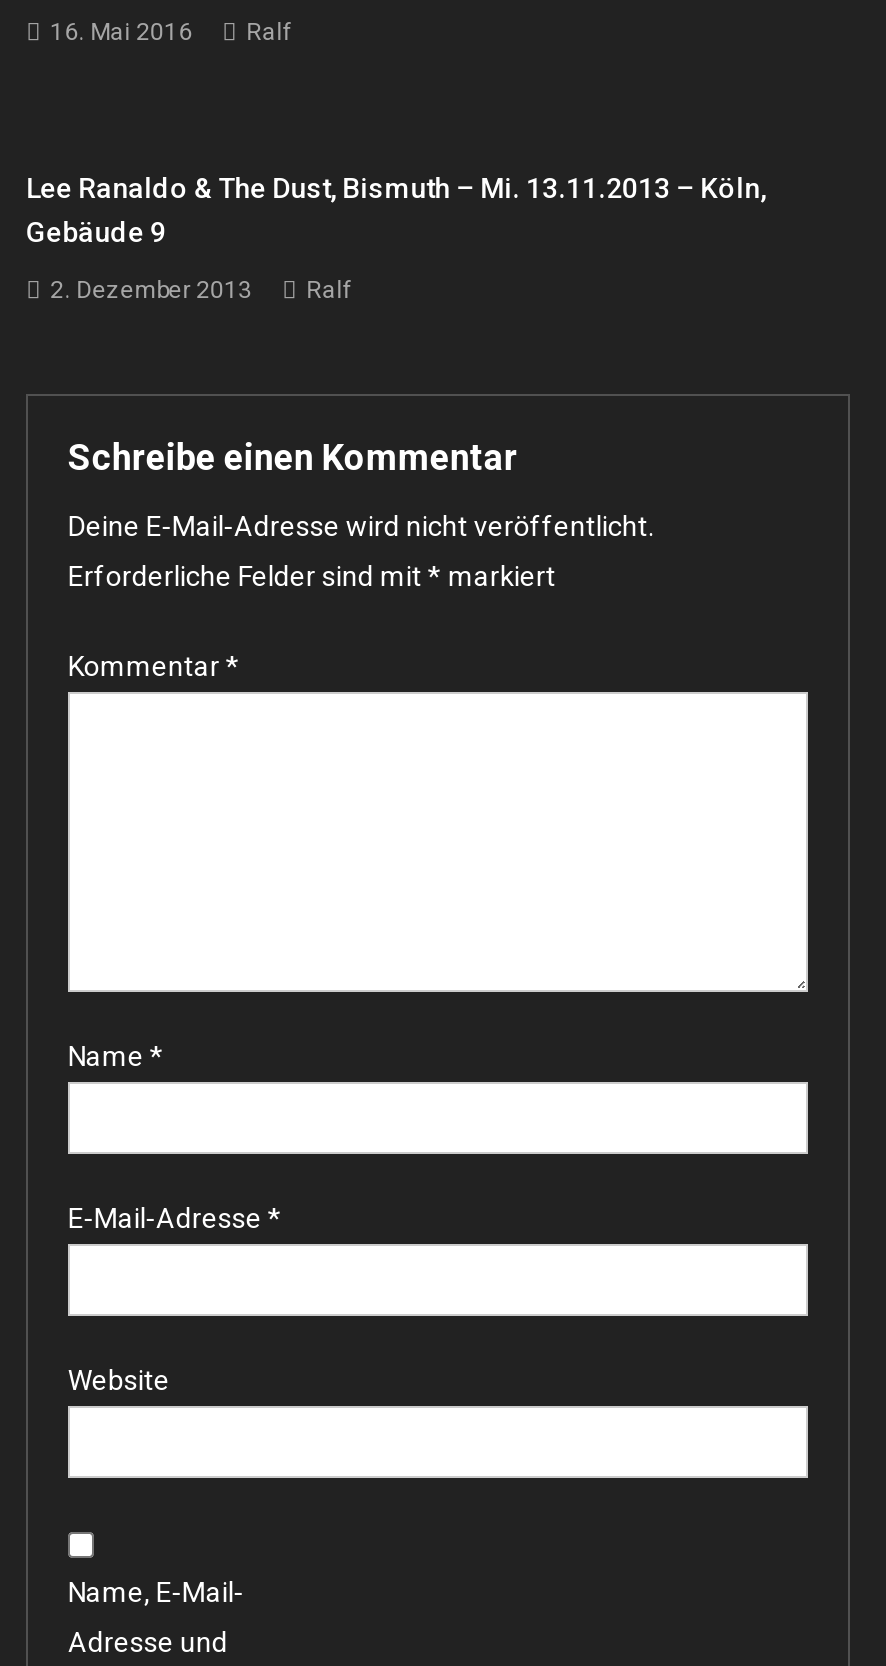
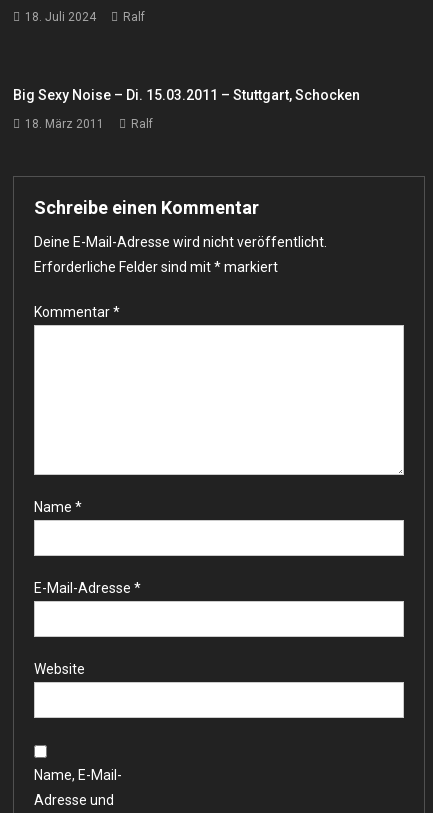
- 16. Mai 2016 Ralf
+ 18. Juli 2024 Ralf

- Lee Ranaldo & The Dust, Bismuth – Mi. 13.11.2013 – Köln,
- Gebäude 9
+ Big Sexy Noise – Di. 15.03.2011 – Stuttgart, Schocken

- 2. Dezember 2013 Ralf
+ 18. März 2011 Ralf
